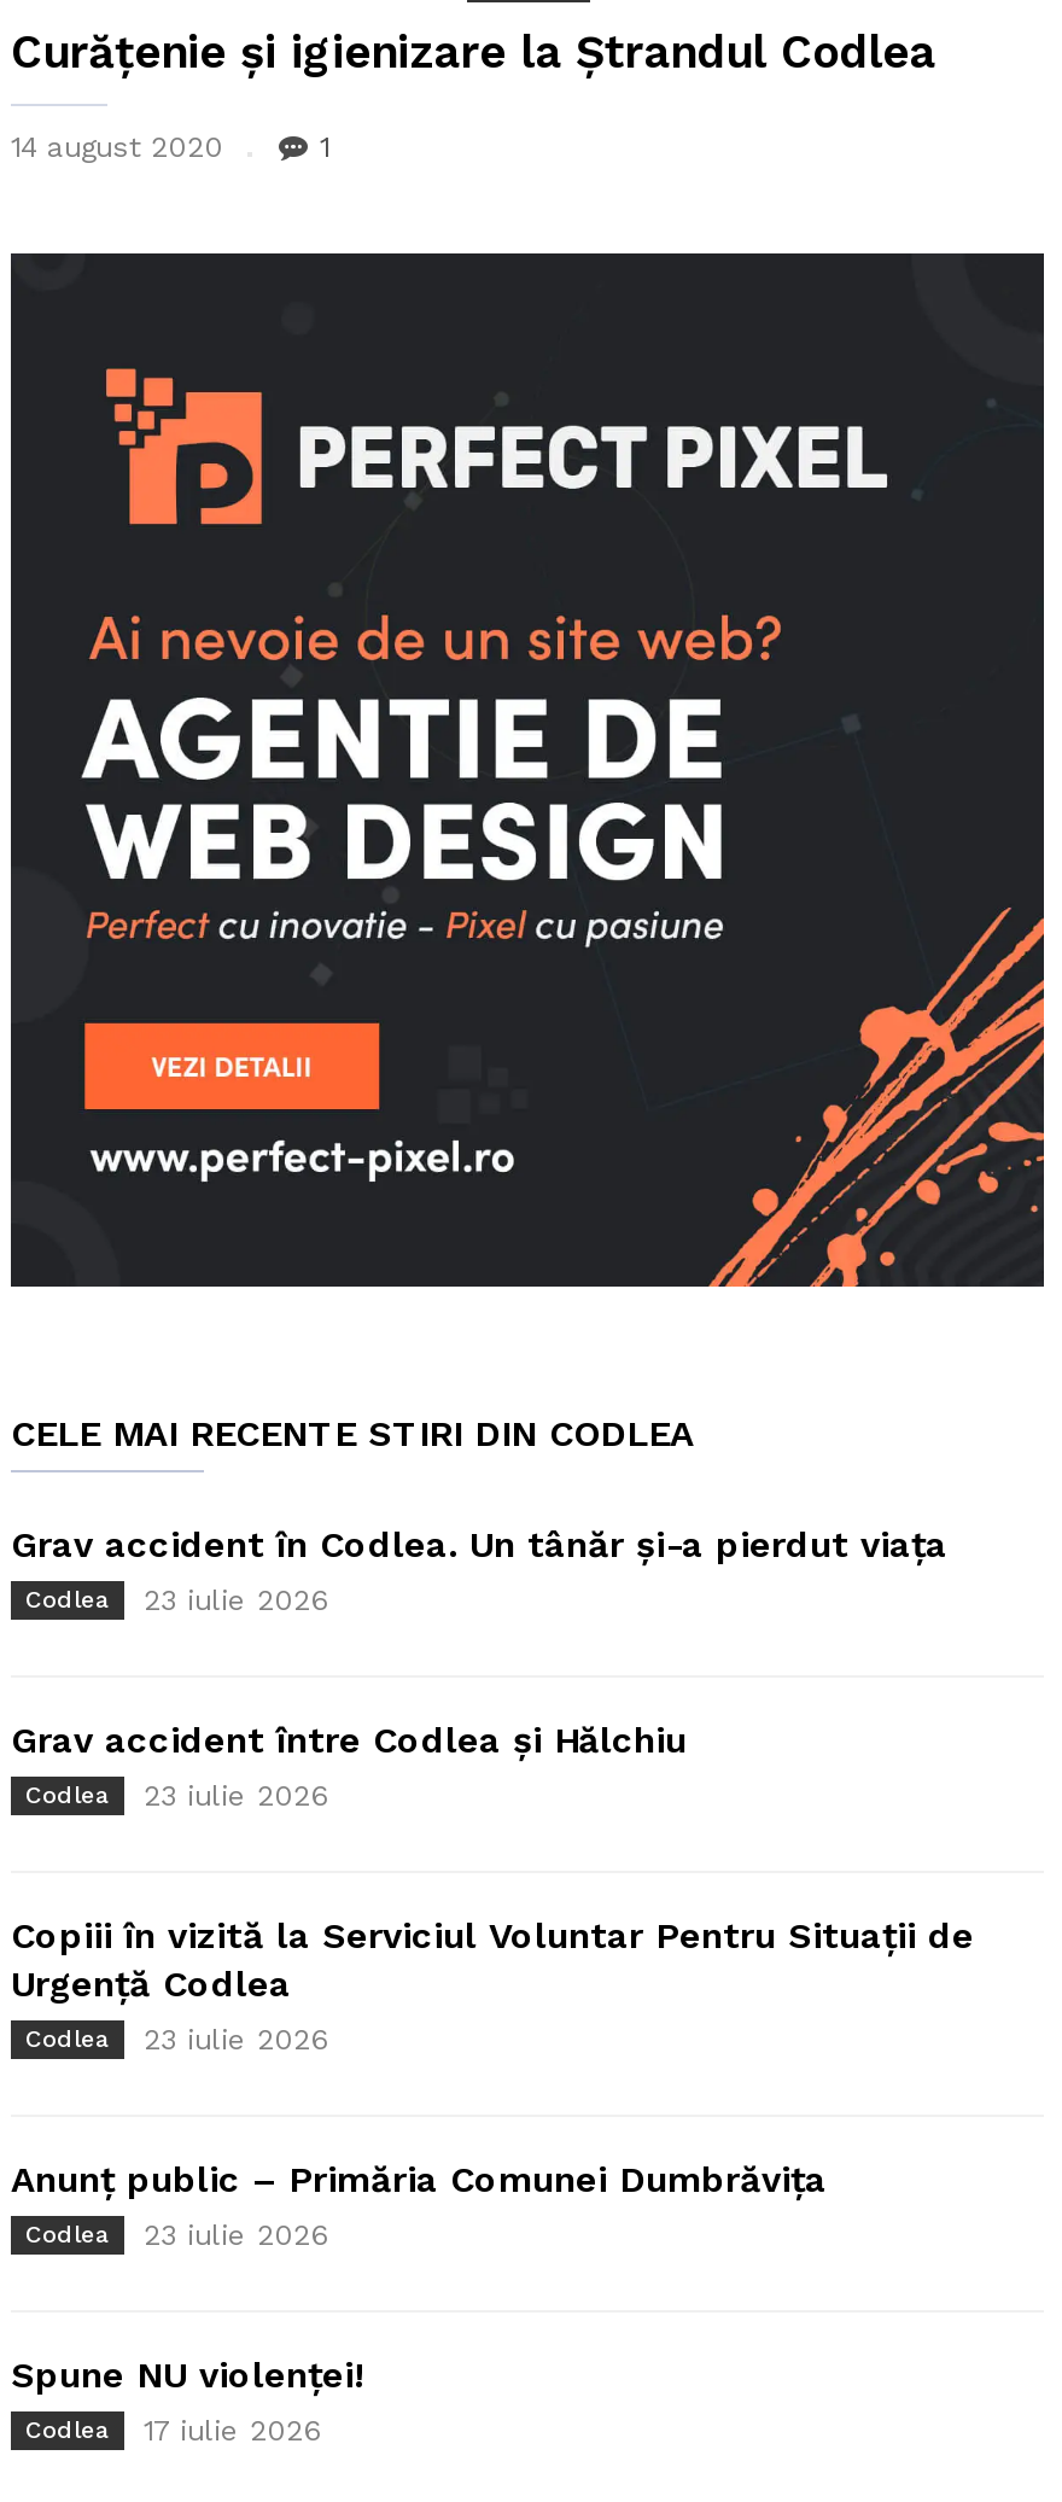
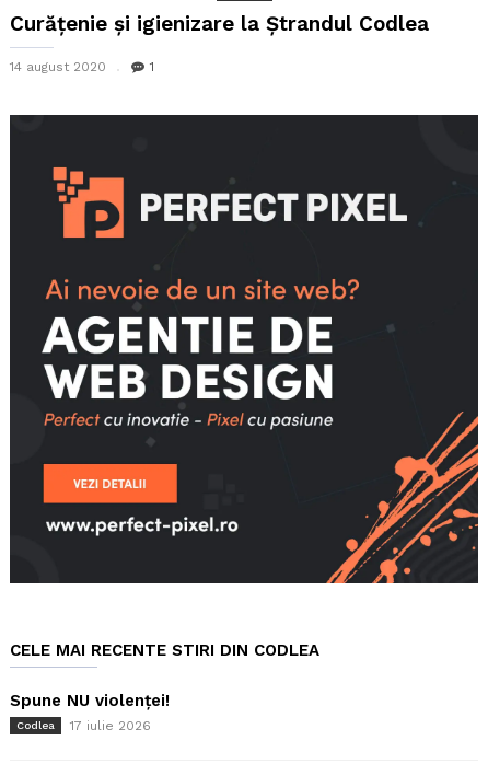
- Grav accident în Codlea. Un tânăr și-a pierdut viața
- Codlea
- 23 iulie 2026
- Grav accident între Codlea și Hălchiu
- Codlea
- 23 iulie 2026
- Copiii în vizită la Serviciul Voluntar Pentru Situații de
- Urgență Codlea
- Codlea
- 23 iulie 2026
- Anunț public – Primăria Comunei Dumbrăvița
- Codlea
- 23 iulie 2026
